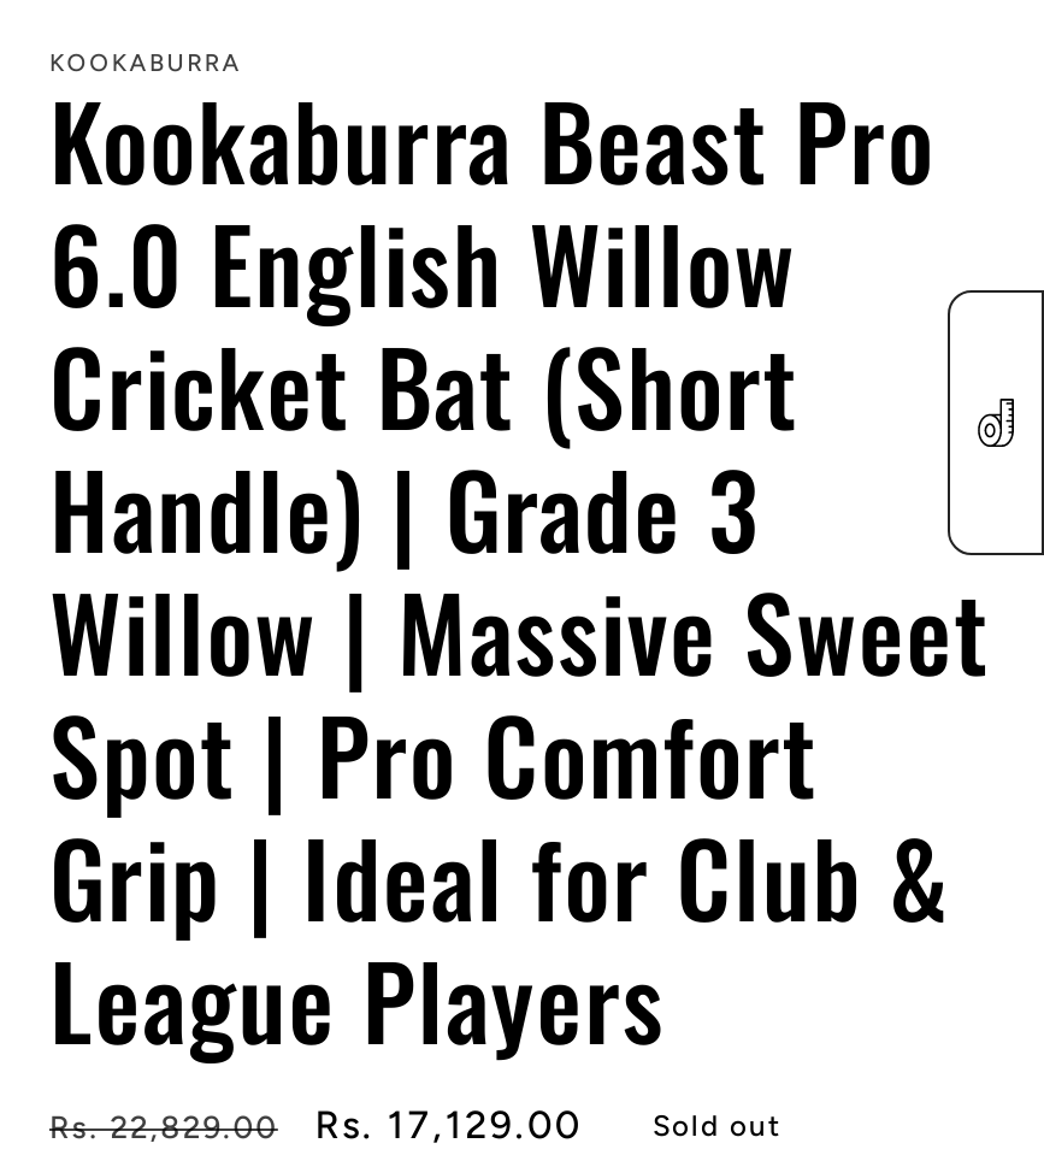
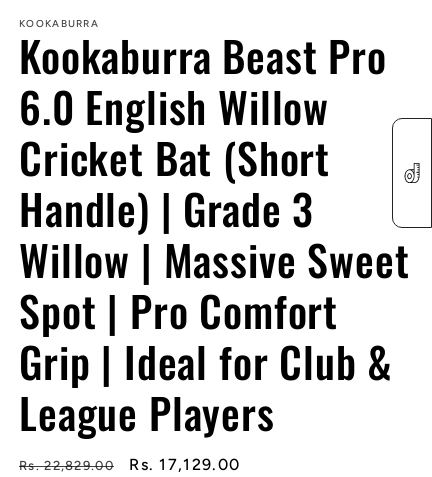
- Sold out
